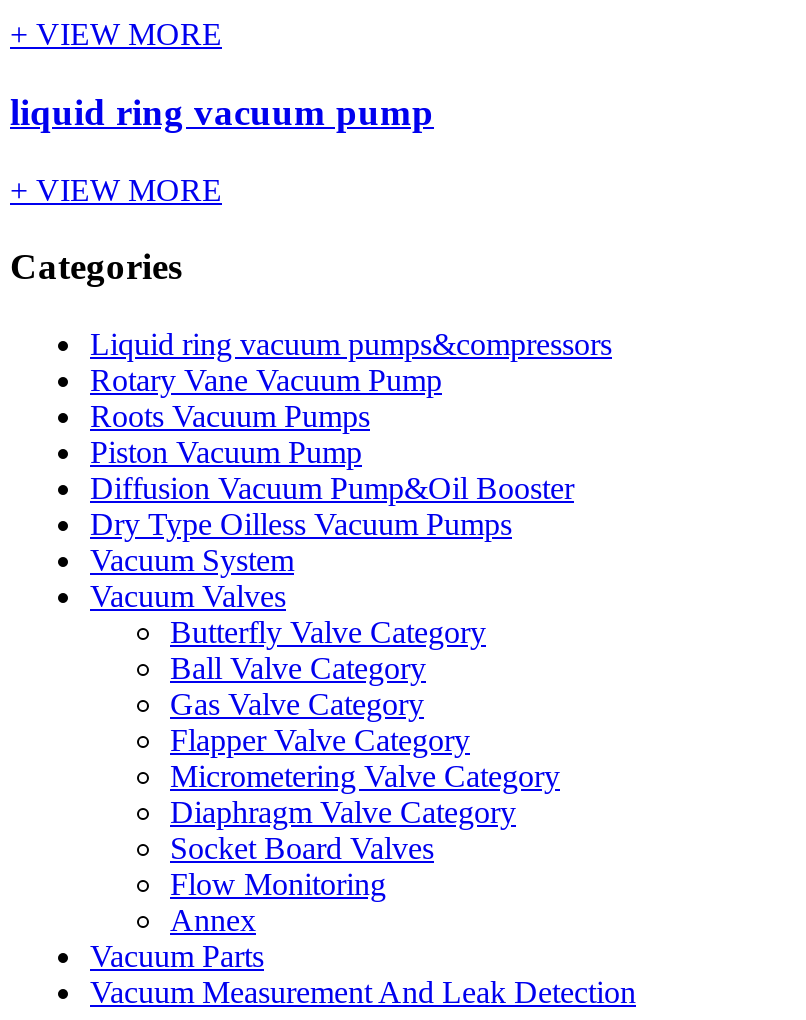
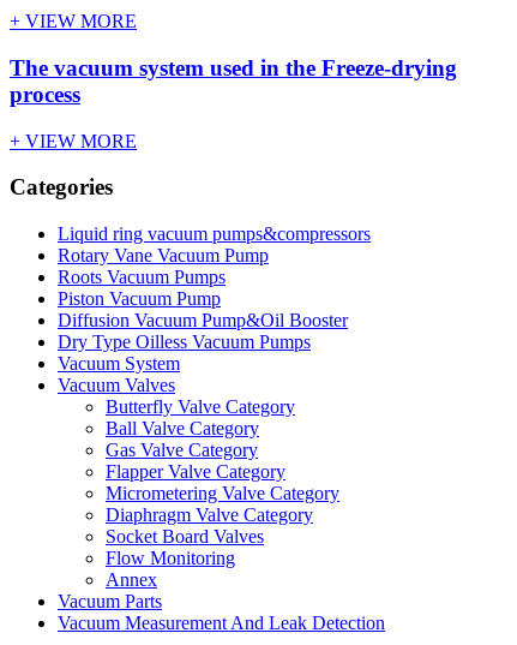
- liquid ring vacuum pump
+ The vacuum system used in the Freeze-drying
+ process
